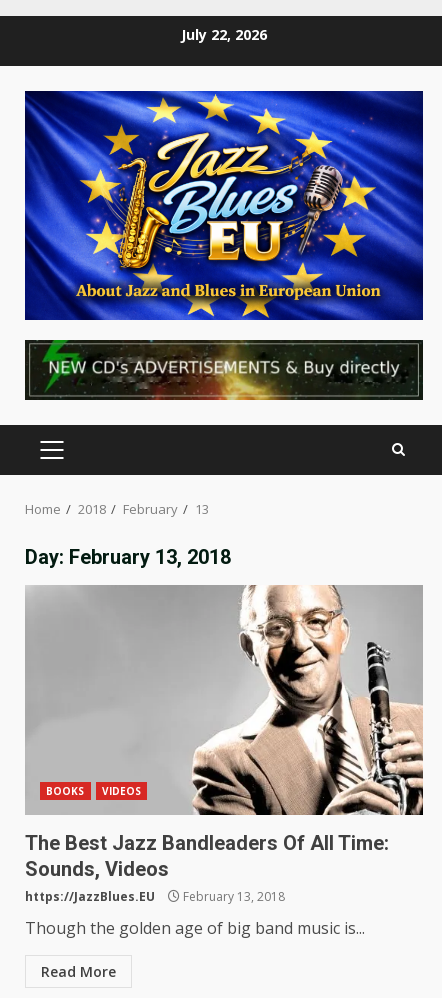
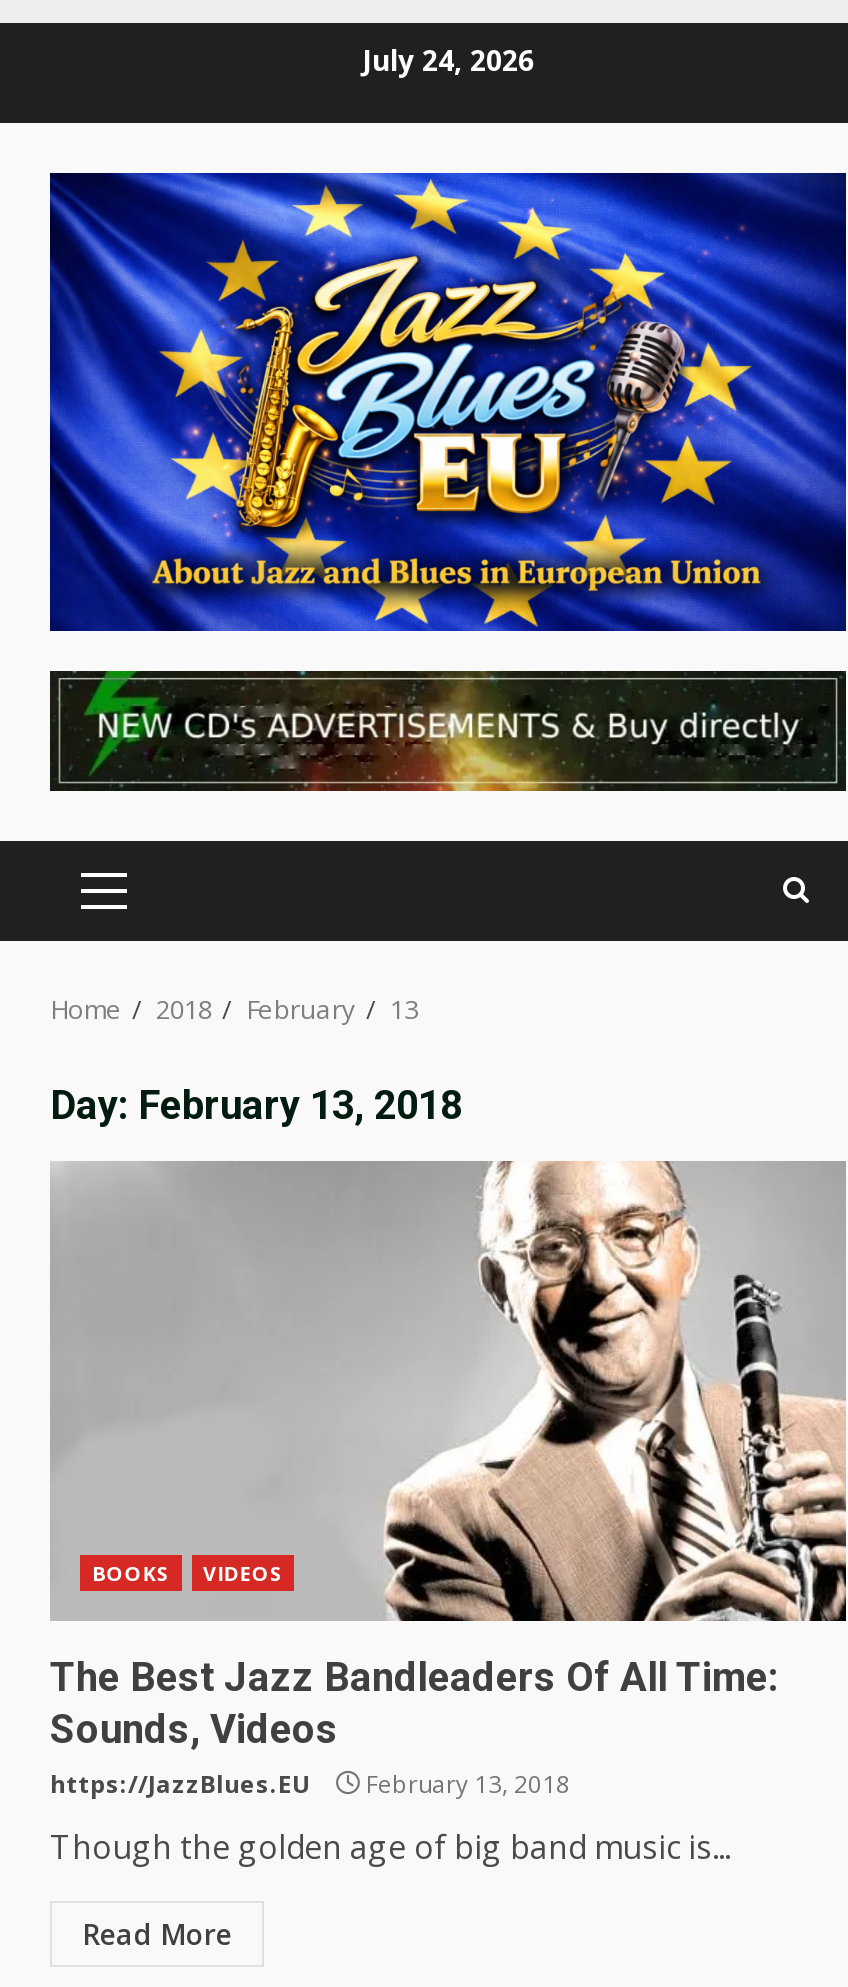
- July 22, 2026
+ July 24, 2026
